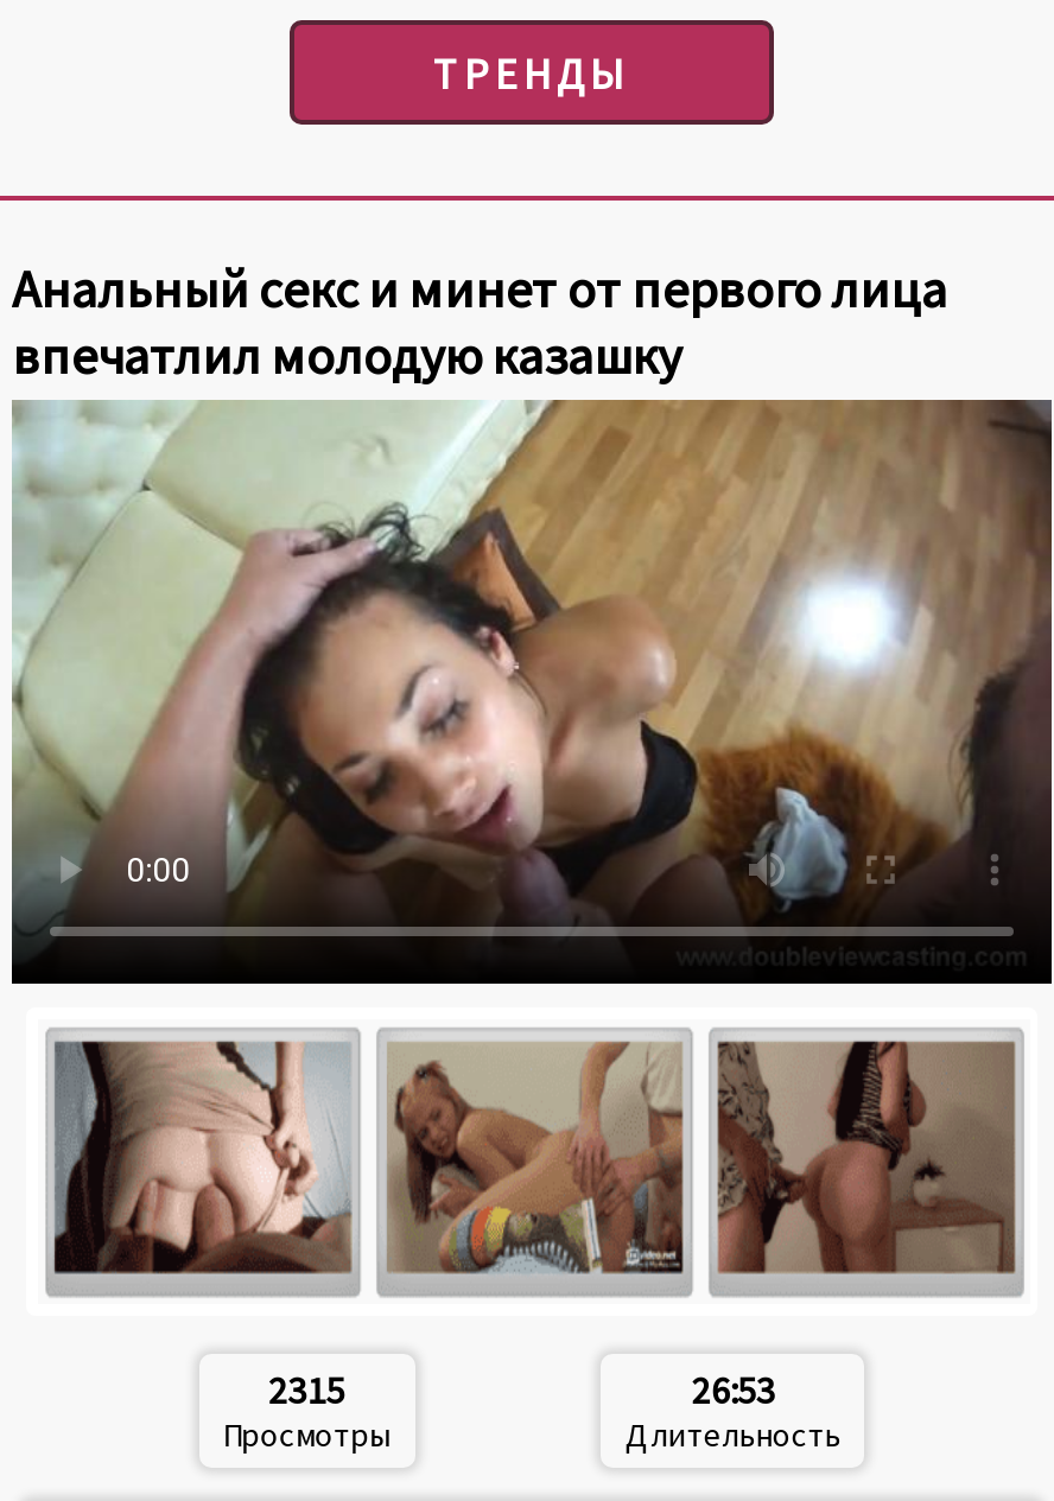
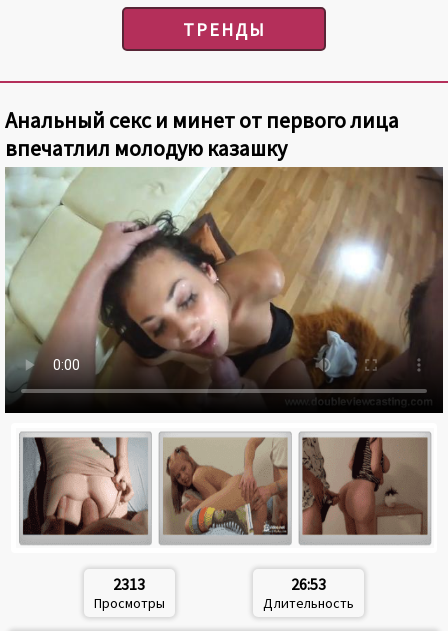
- 2315
+ 2313
